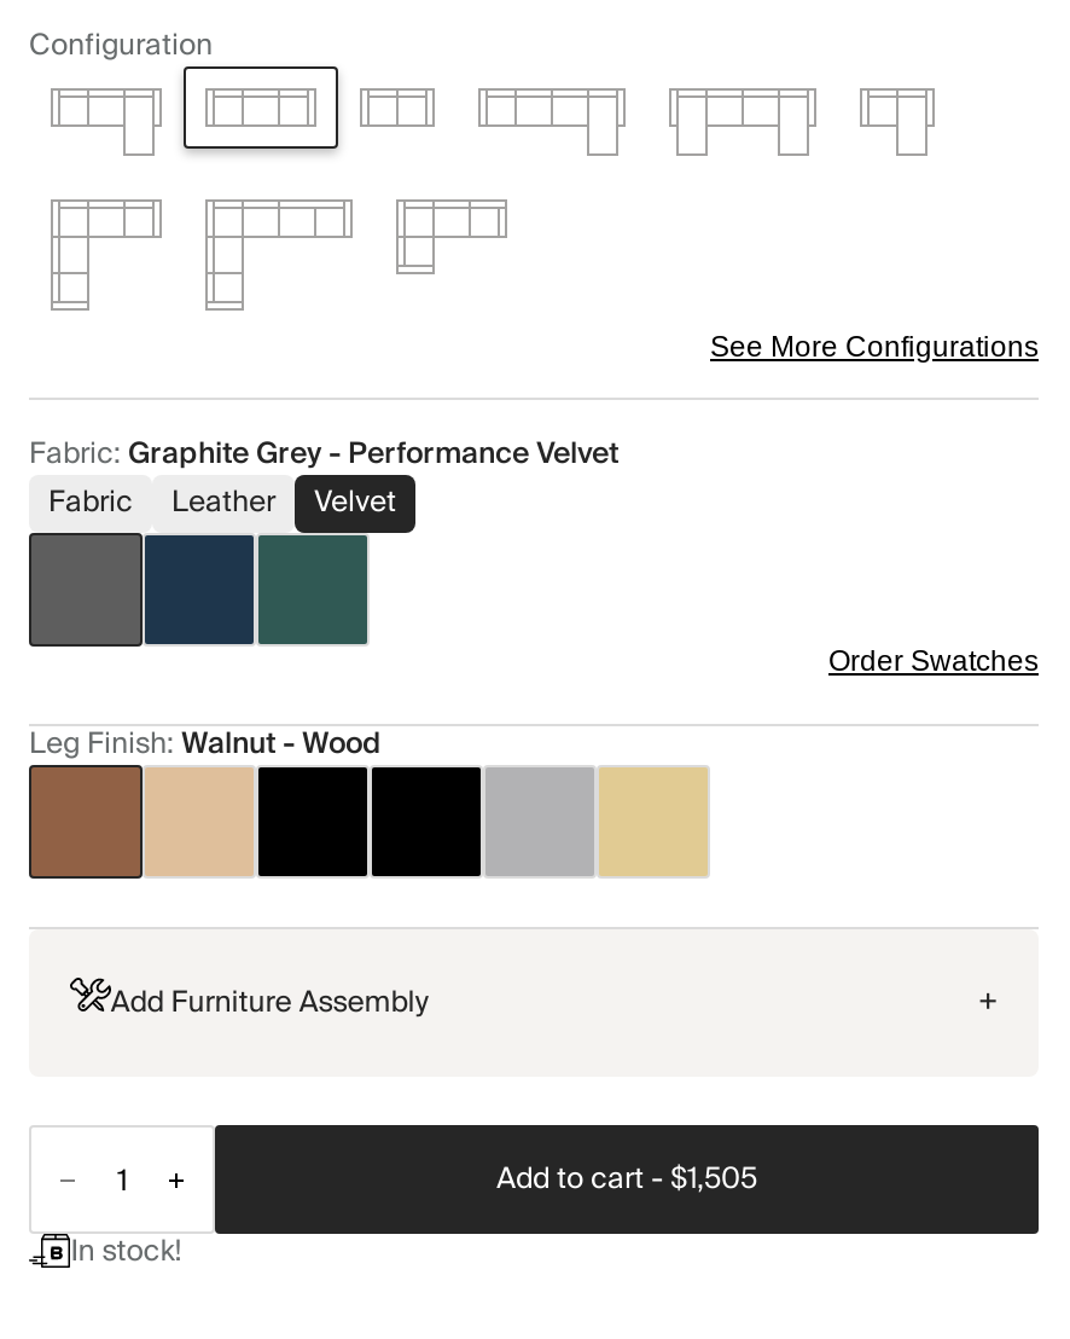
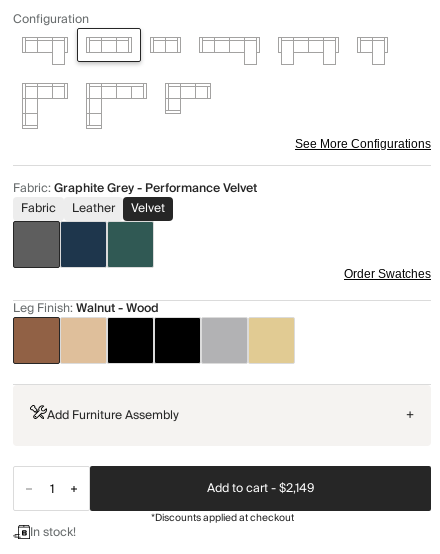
- Add to cart - $1,505
+ Add to cart - $2,149
+ *Discounts applied at checkout
